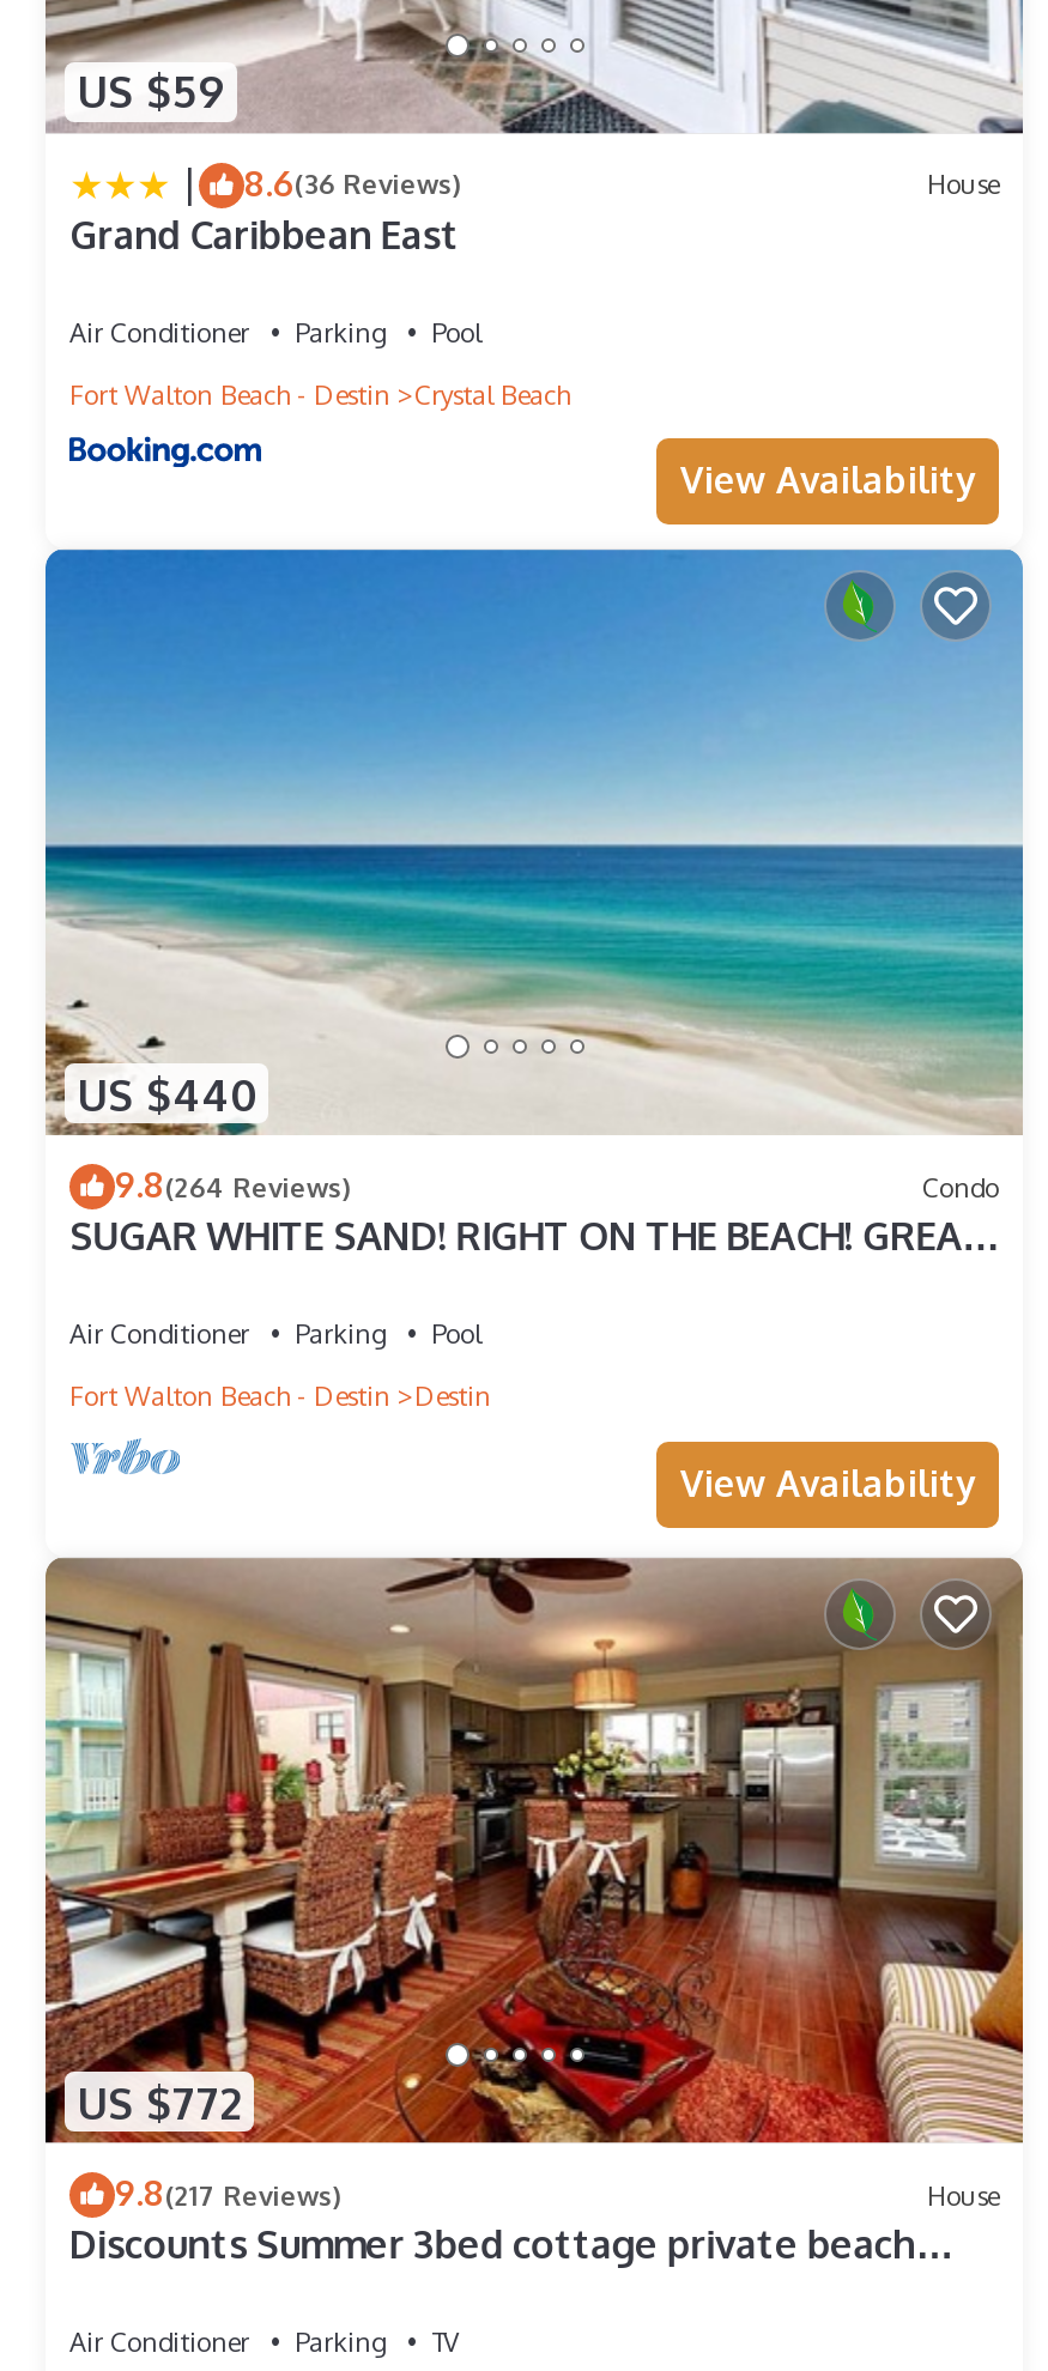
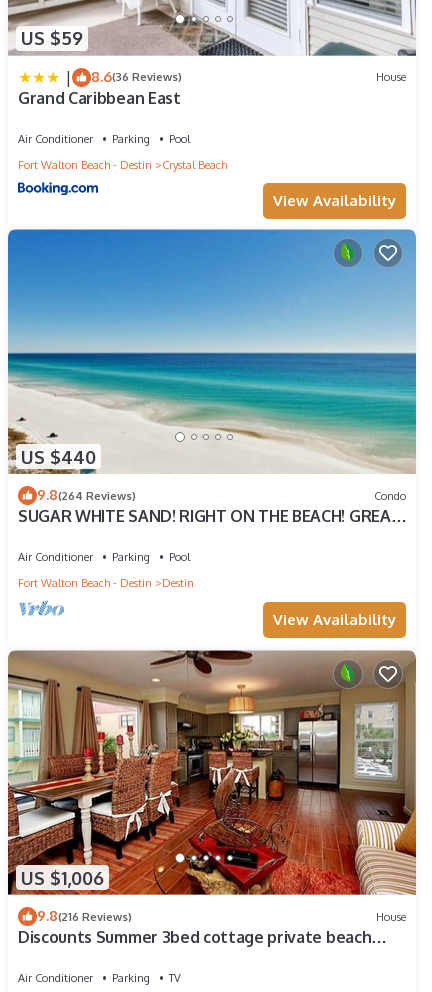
- US $772
+ US $1,006

- 9.8(217 Reviews)
+ 9.8(216 Reviews)
